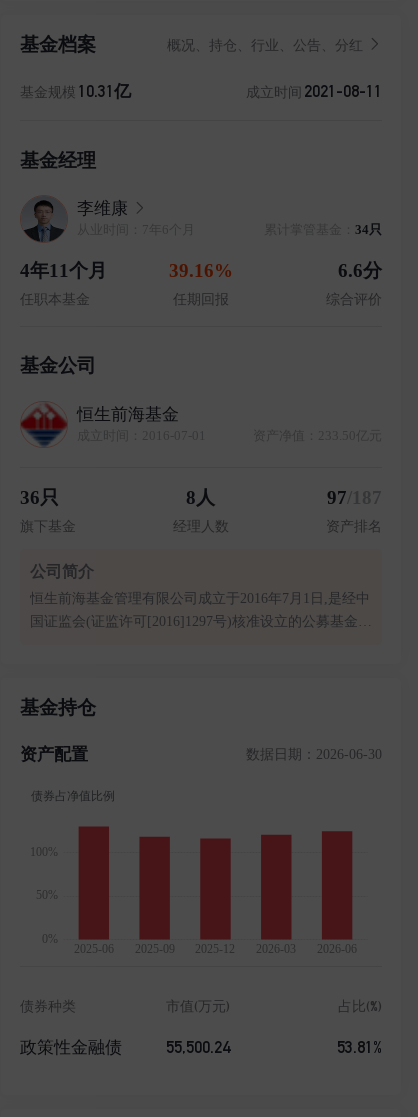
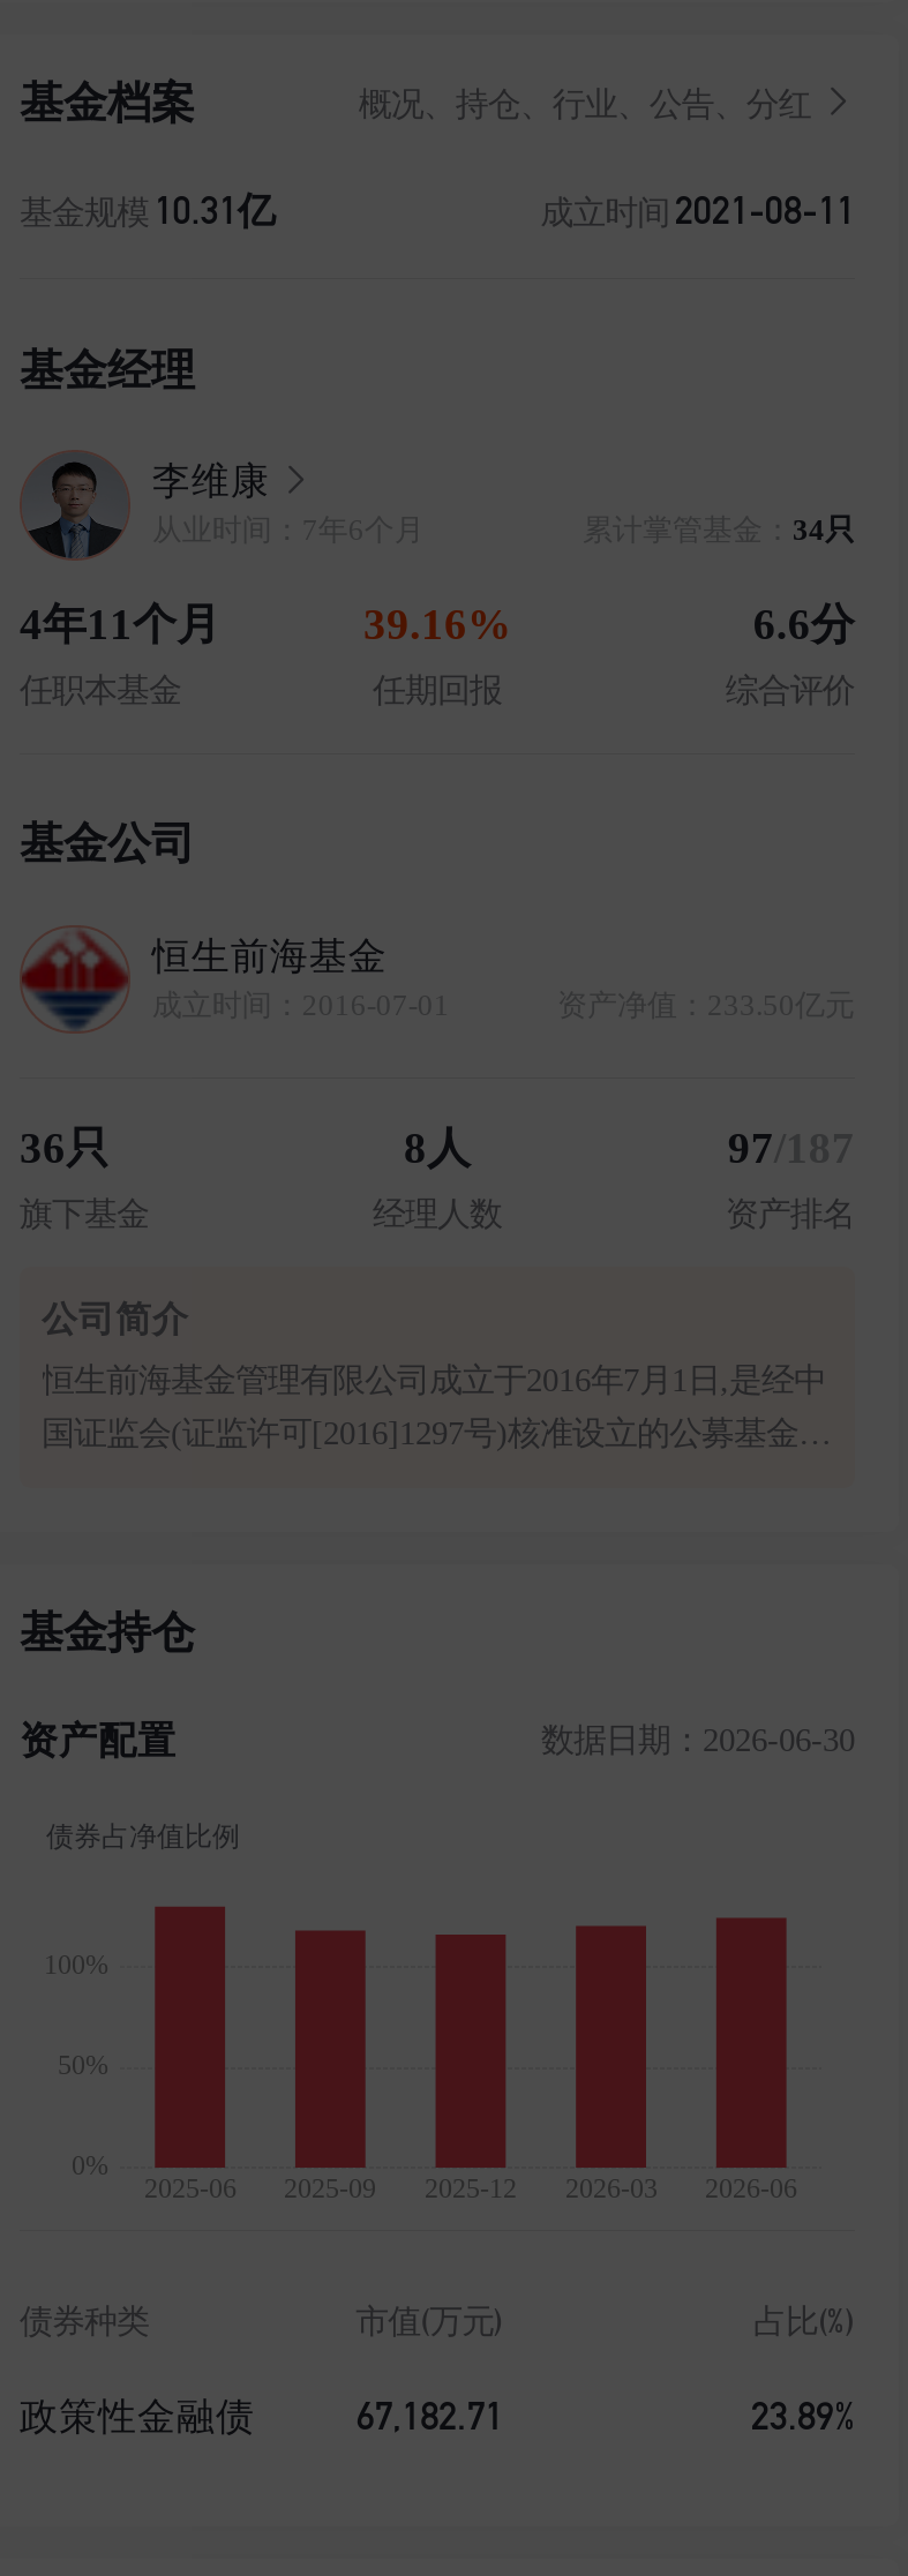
- 55,500.24
+ 67,182.71

- 53.81%
+ 23.89%
